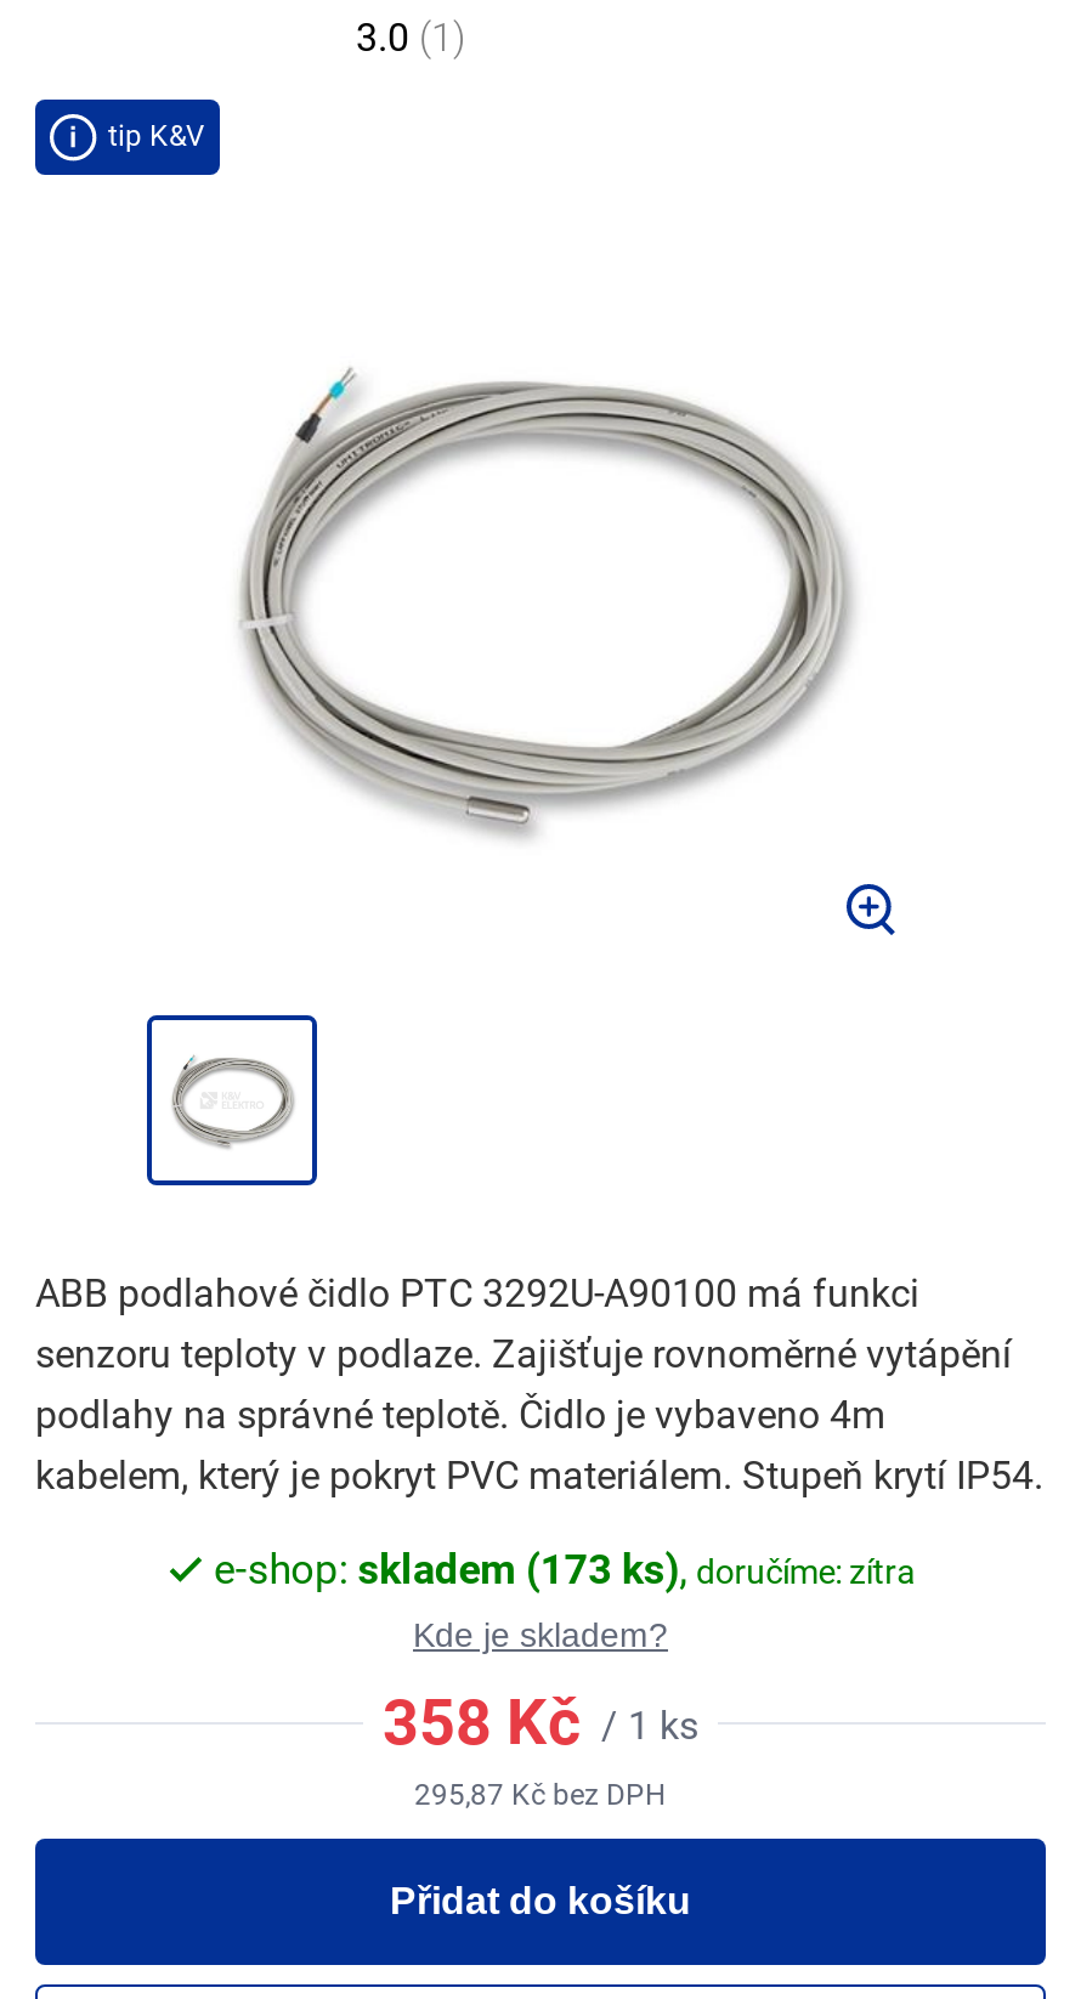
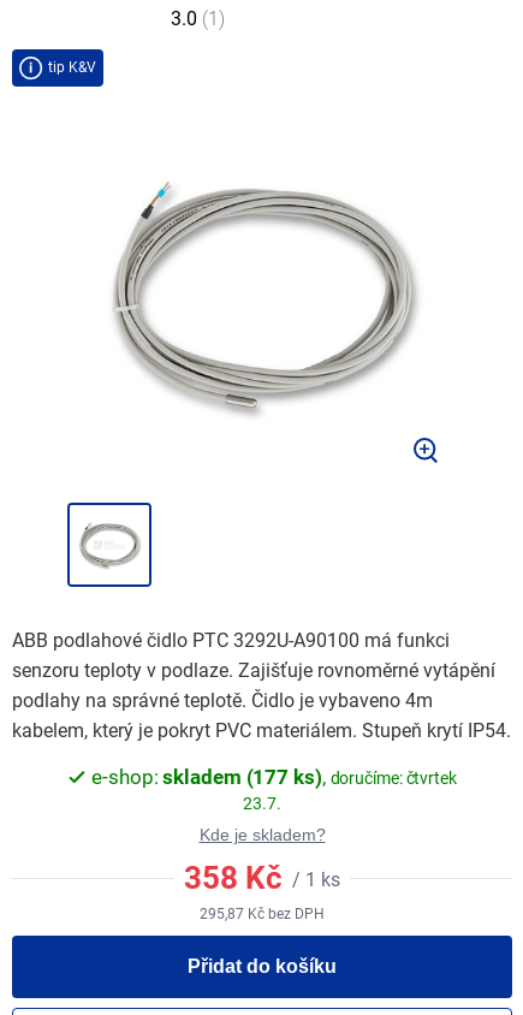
- e-shop: skladem (173 ks), doručíme: zítra
+ e-shop: skladem (177 ks), doručíme: čtvrtek
+ 23.7.
